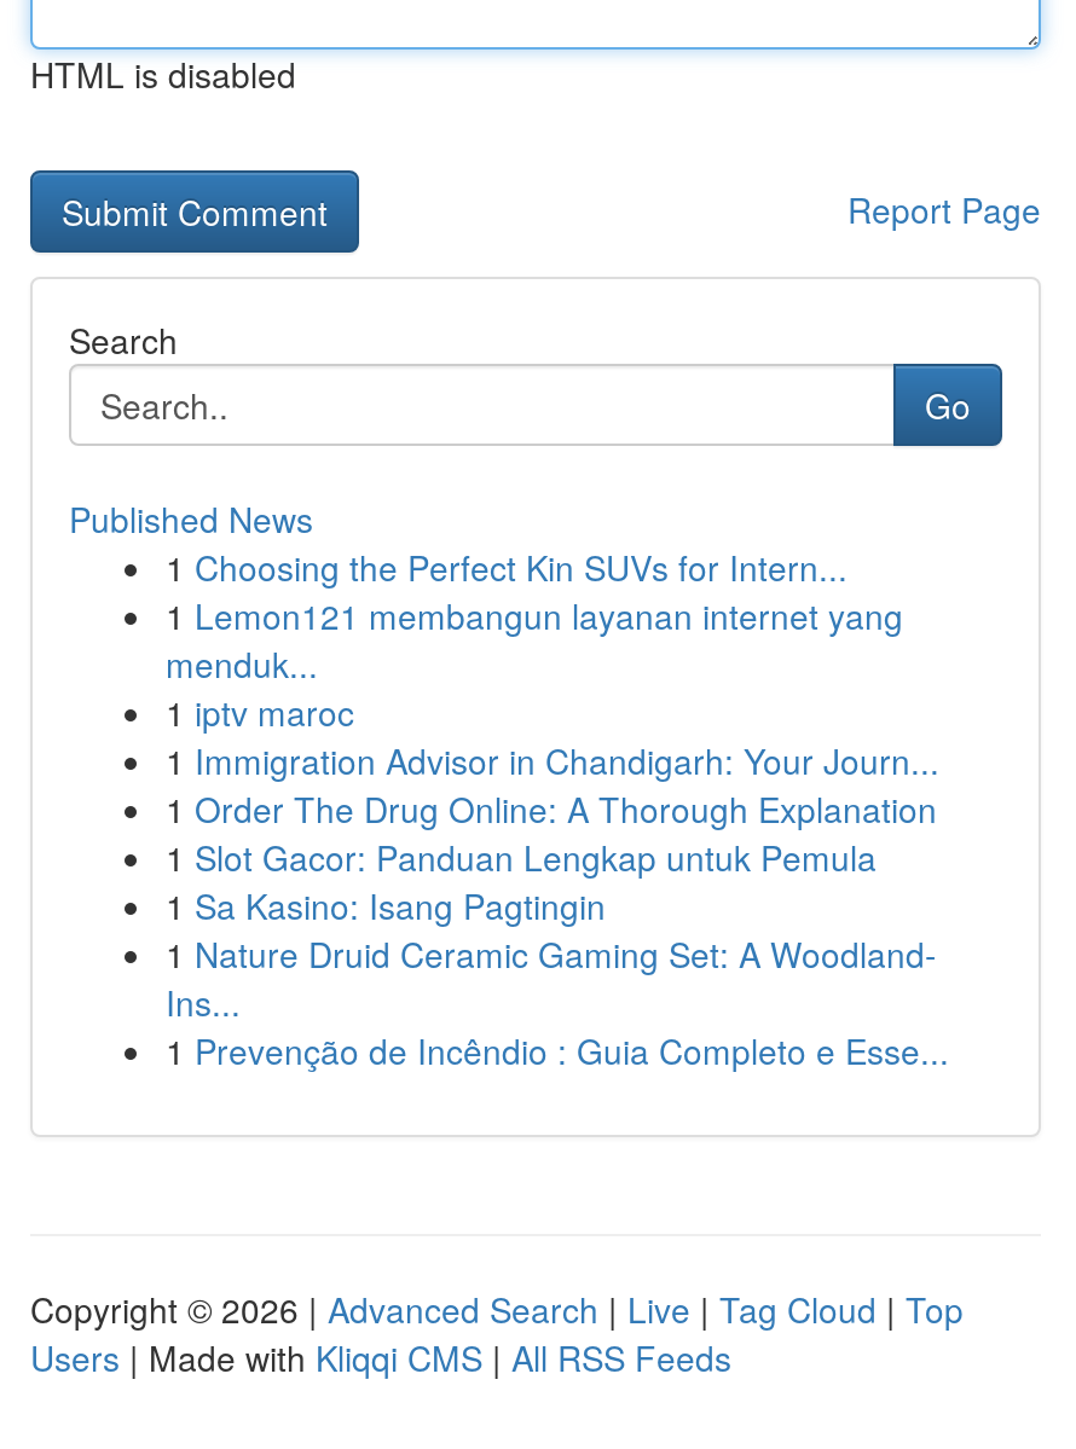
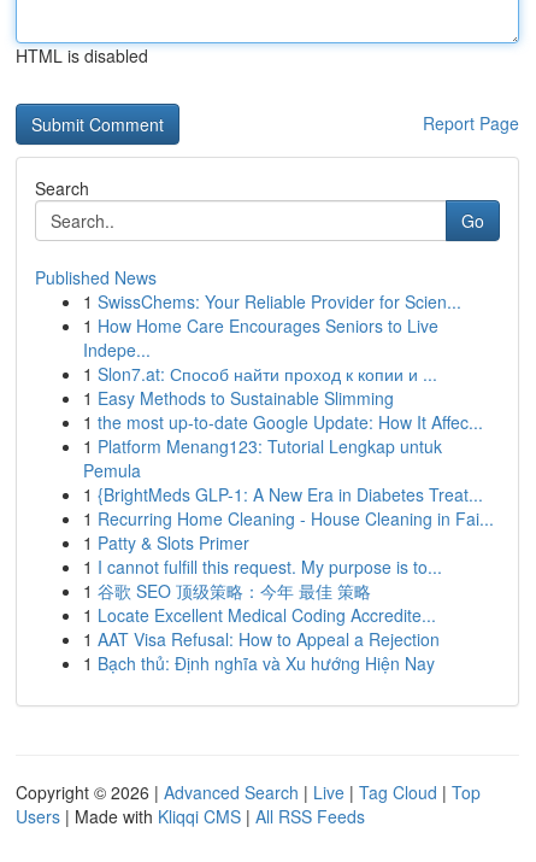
- 1 Choosing the Perfect Kin SUVs for Intern...
- 1 Lemon121 membangun layanan internet yang
- menduk...
- 1 iptv maroc
- 1 Immigration Advisor in Chandigarh: Your Journ...
- 1 Order The Drug Online: A Thorough Explanation
- 1 Slot Gacor: Panduan Lengkap untuk Pemula
- 1 Sa Kasino: Isang Pagtingin
- 1 Nature Druid Ceramic Gaming Set: A Woodland-
- Ins...
- 1 Prevenção de Incêndio : Guia Completo e Esse...
+ 1 SwissChems: Your Reliable Provider for Scien...
+ 1 How Home Care Encourages Seniors to Live
+ Indepe...
+ 1 Slon7.at: Способ найти проход к копии и ...
+ 1 Easy Methods to Sustainable Slimming
+ 1 the most up-to-date Google Update: How It Affec...
+ 1 Platform Menang123: Tutorial Lengkap untuk
+ Pemula
+ 1 {BrightMeds GLP-1: A New Era in Diabetes Treat...
+ 1 Recurring Home Cleaning - House Cleaning in Fai...
+ 1 Patty & Slots Primer
+ 1 I cannot fulfill this request. My purpose is to...
+ 1 谷歌 SEO 顶级策略：今年 最佳 策略
+ 1 Locate Excellent Medical Coding Accredite...
+ 1 AAT Visa Refusal: How to Appeal a Rejection
+ 1 Bạch thủ: Định nghĩa và Xu hướng Hiện Nay
